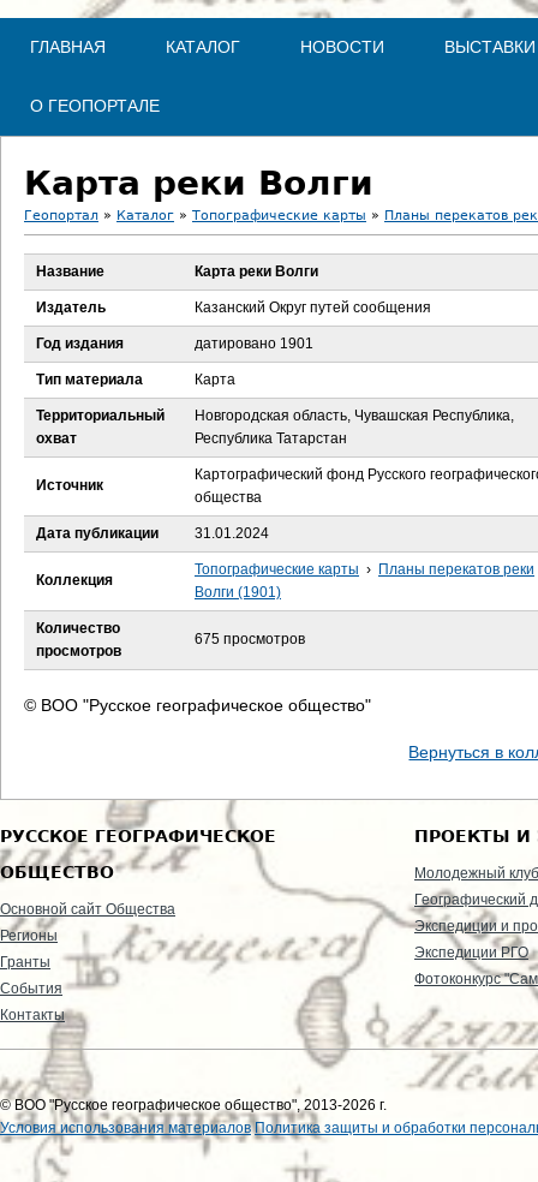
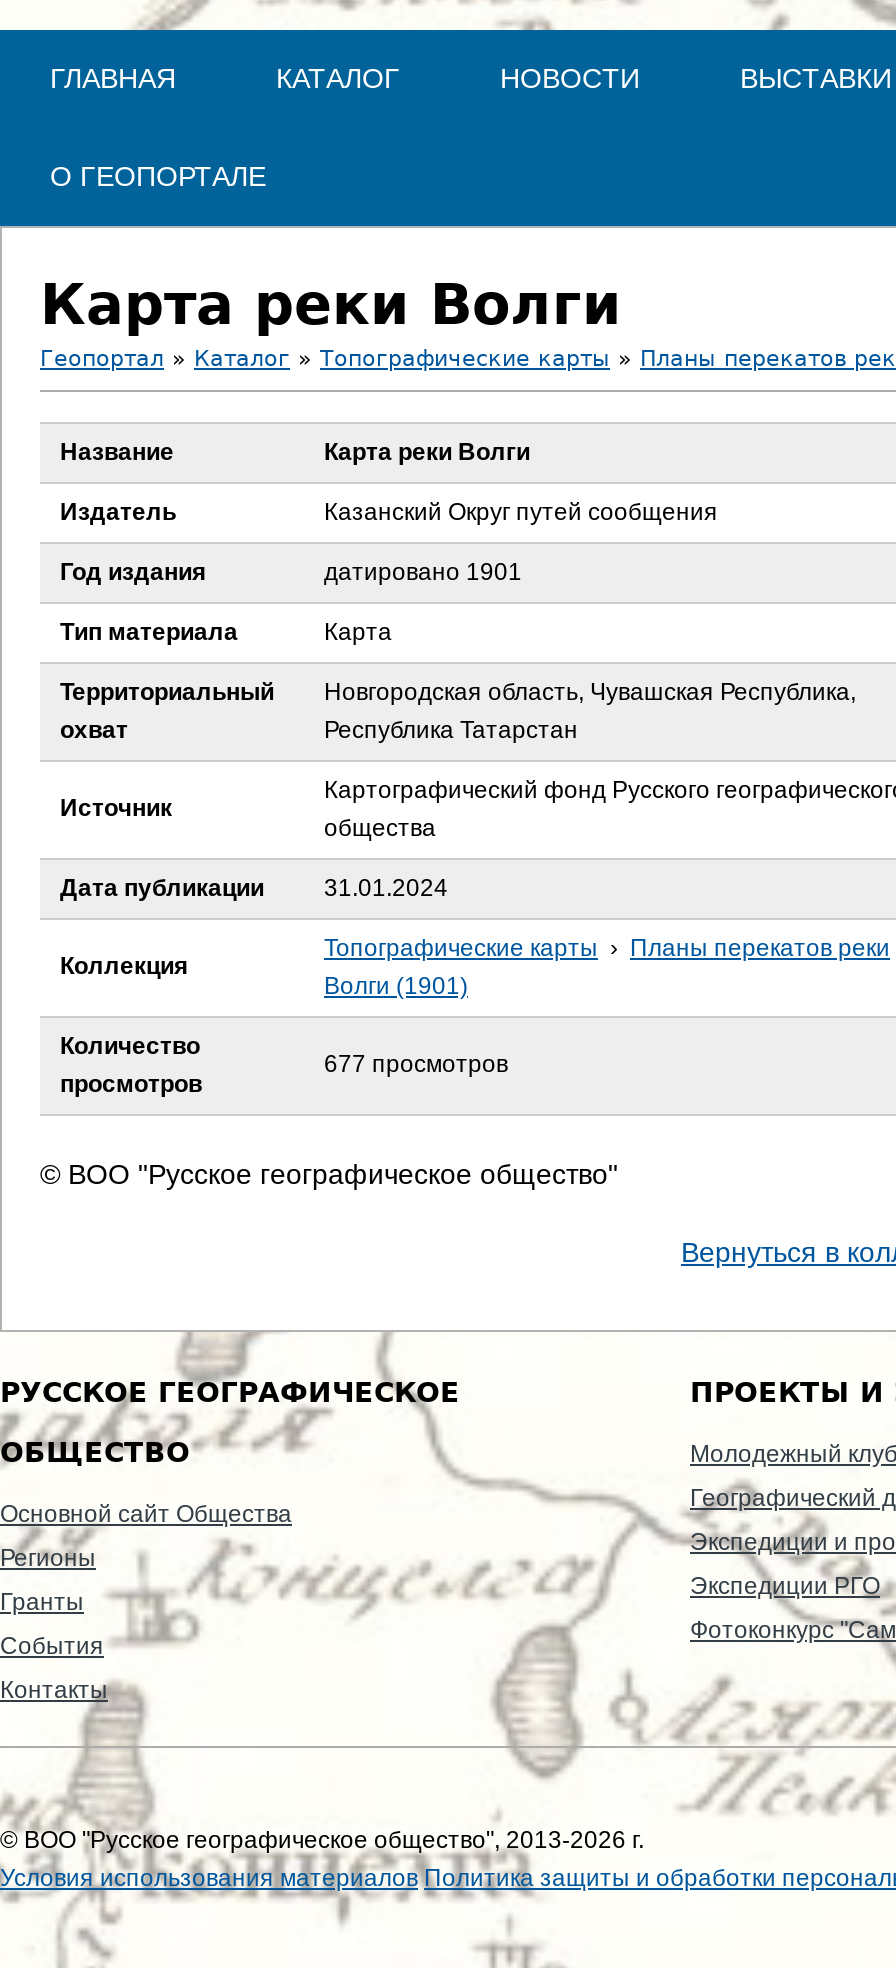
- 675 просмотров
+ 677 просмотров
